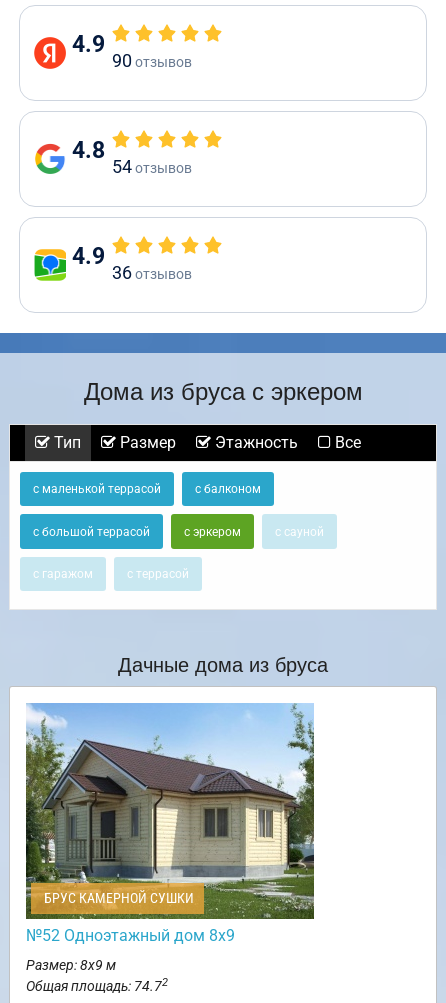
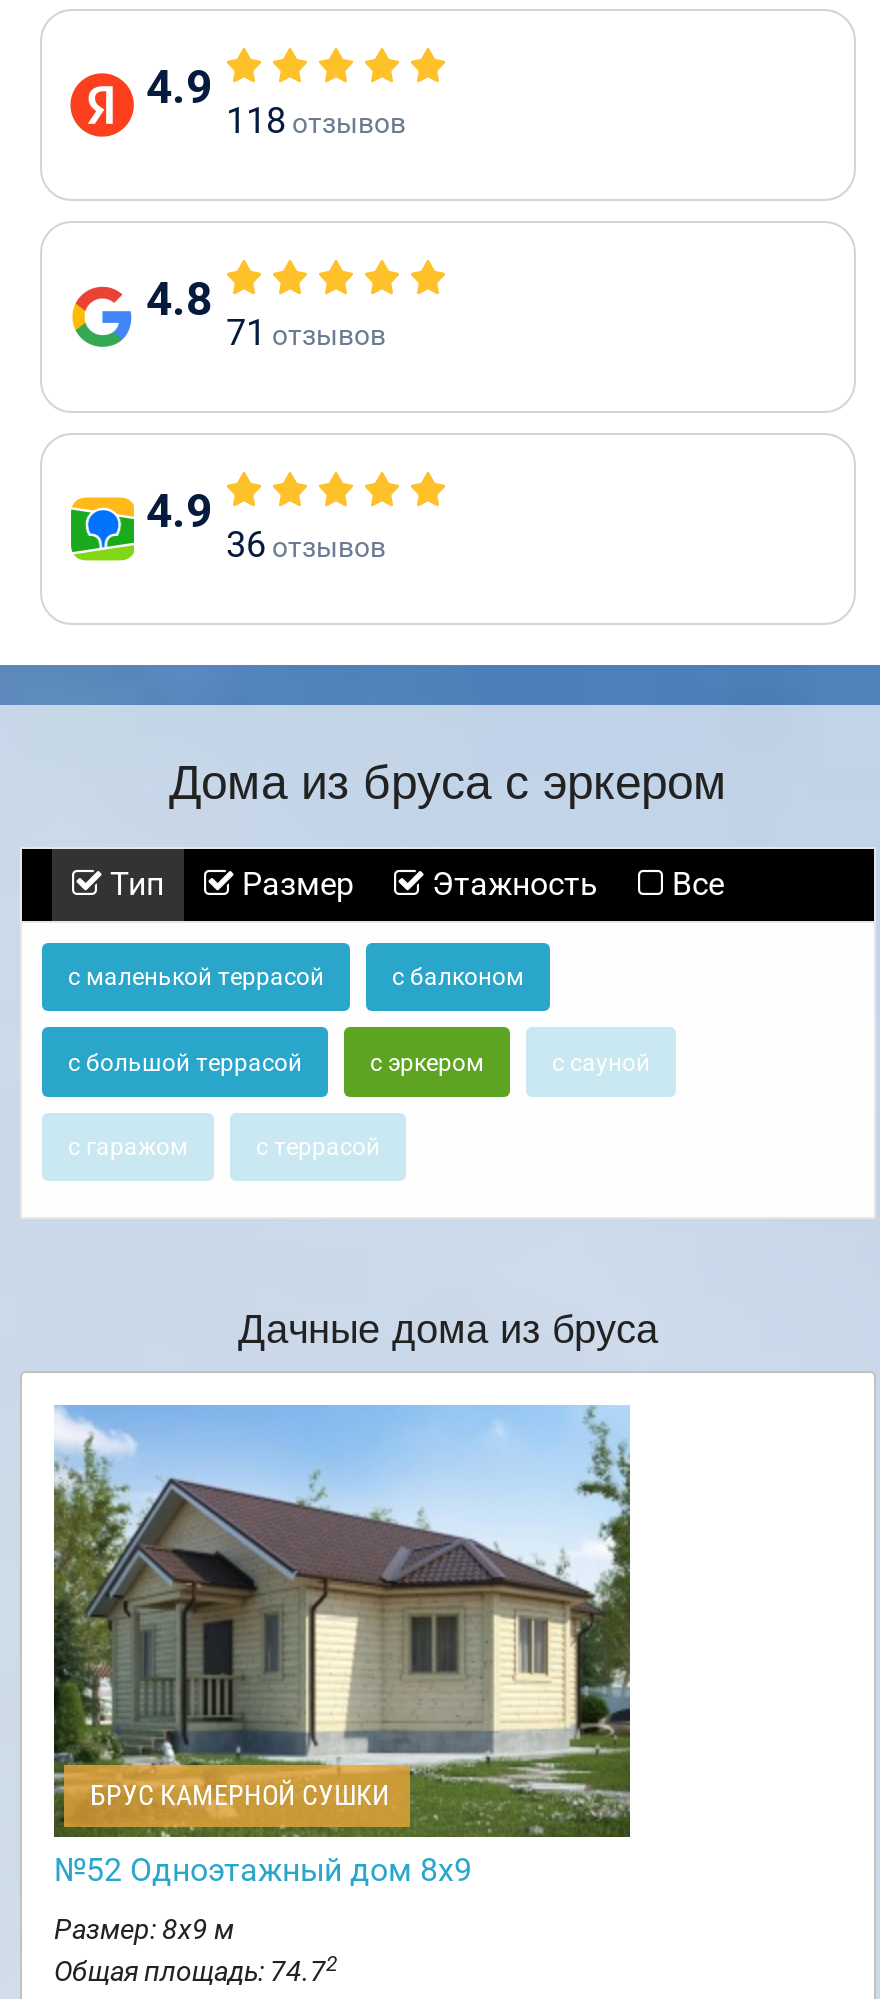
- 90 отзывов
+ 118 отзывов

- 54 отзывов
+ 71 отзывов
